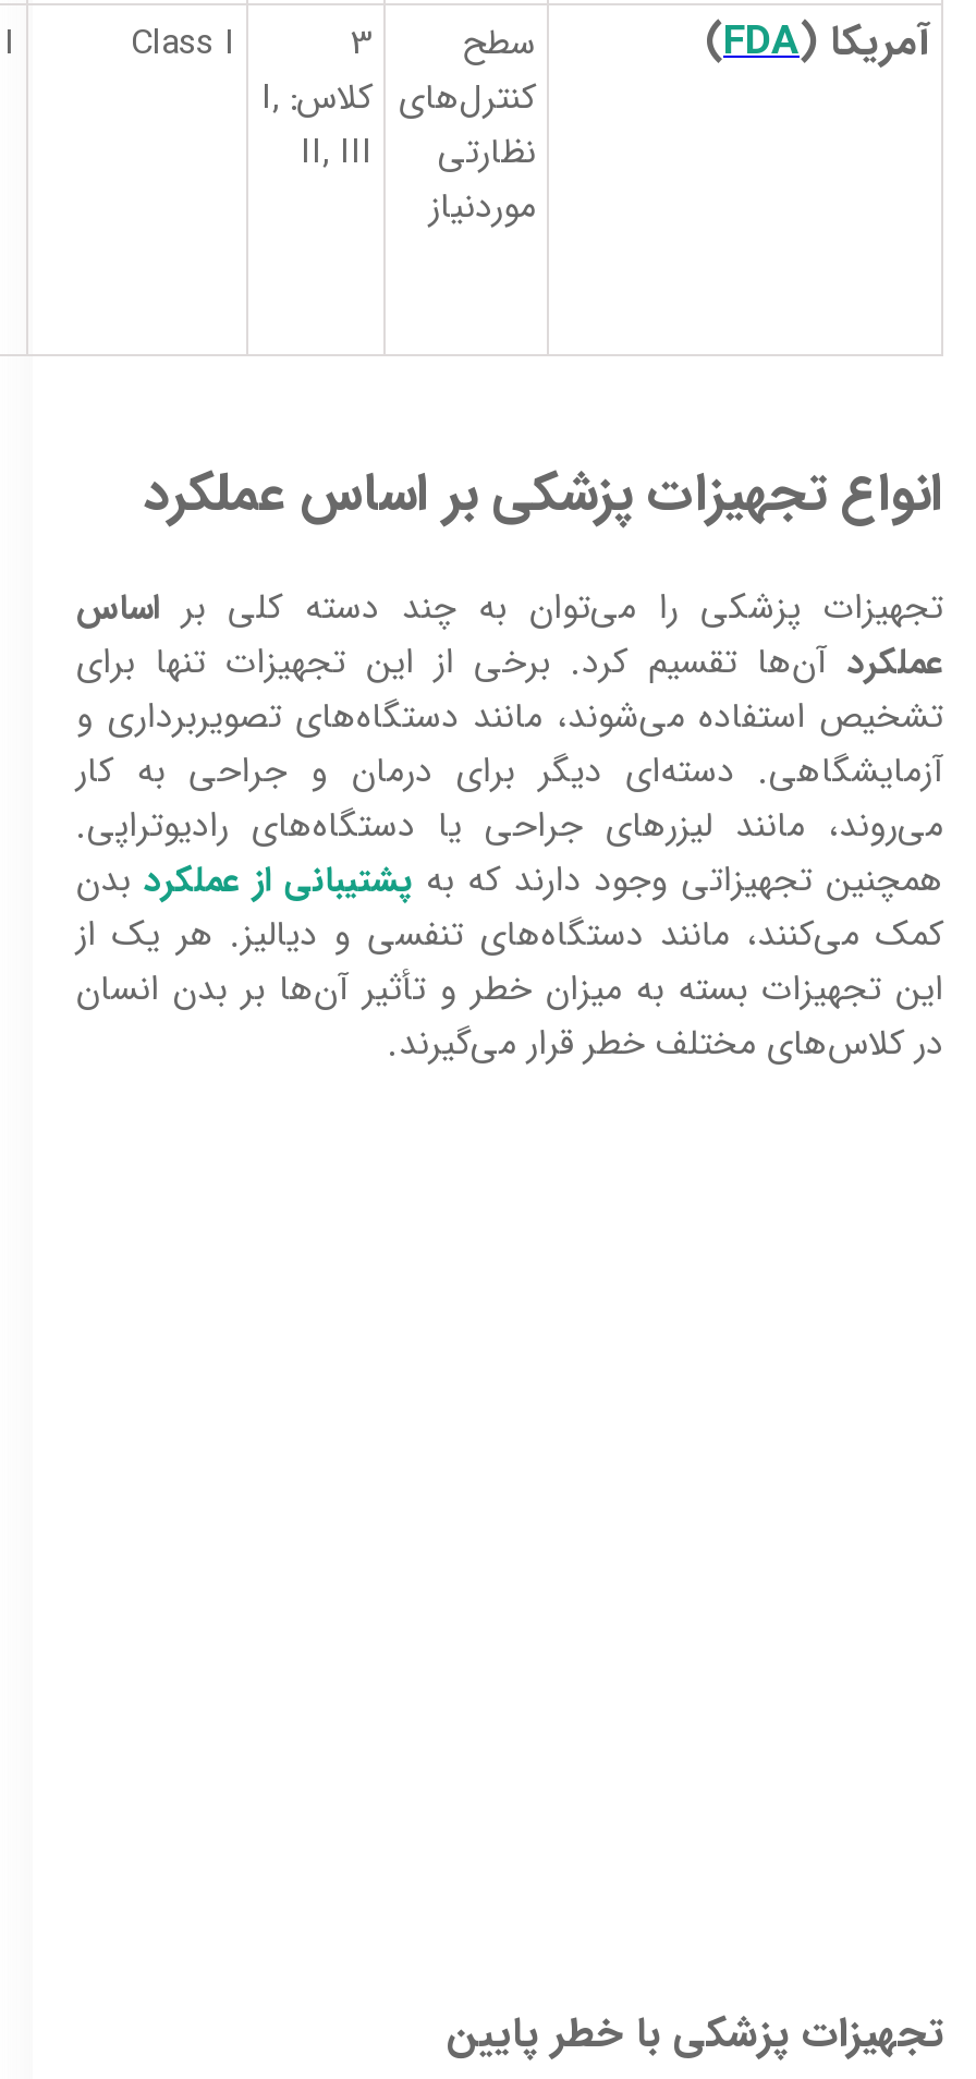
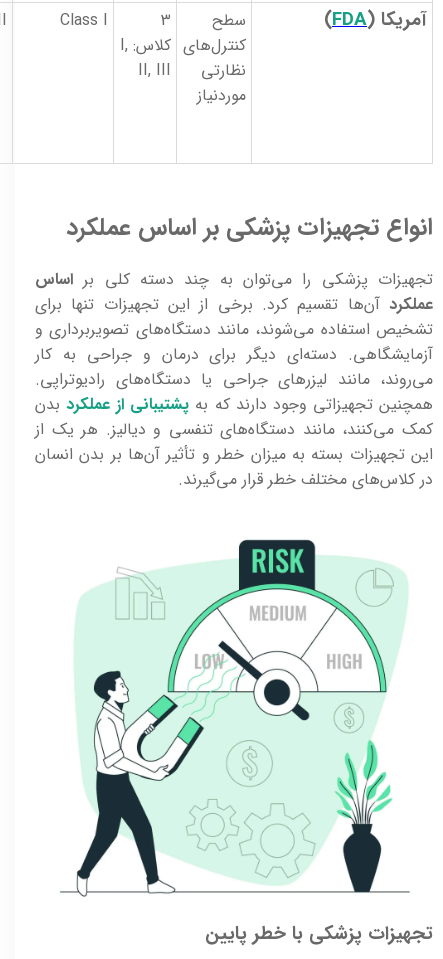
+ [image]
